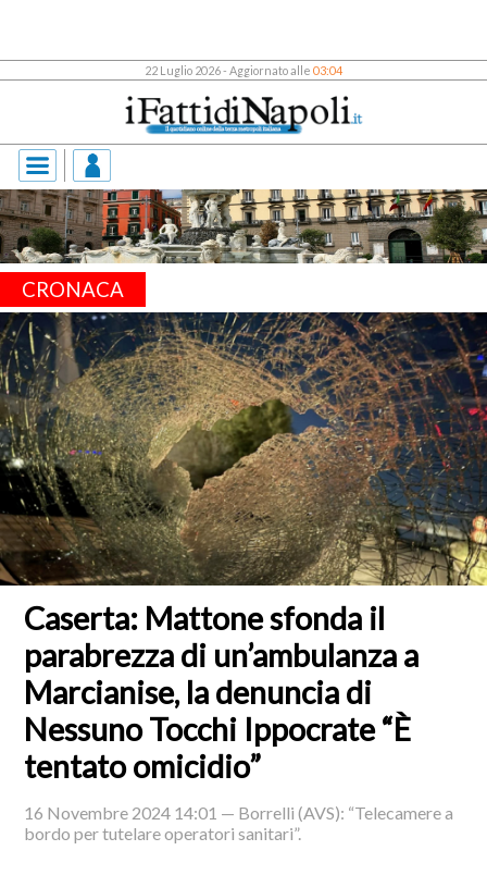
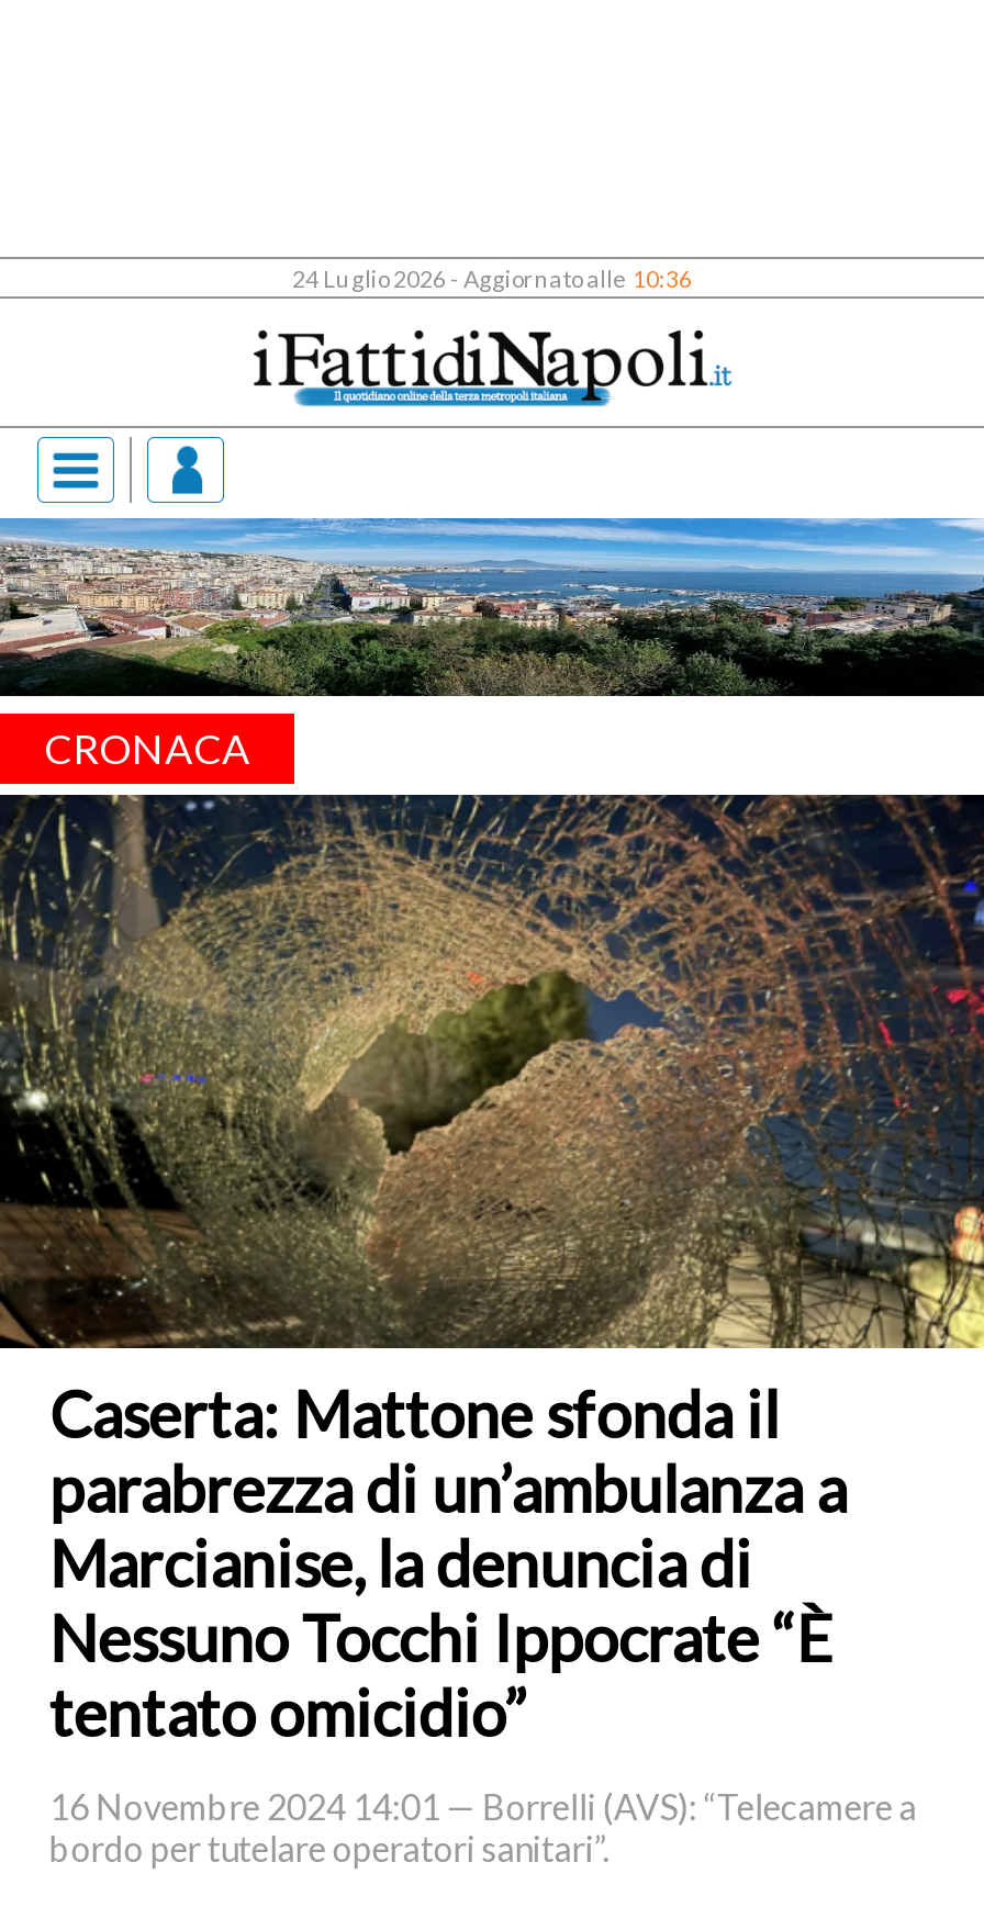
- 22 Luglio 2026 - Aggiornato alle 03:04
+ 24 Luglio 2026 - Aggiornato alle 10:36

- [image]
+ [image]
